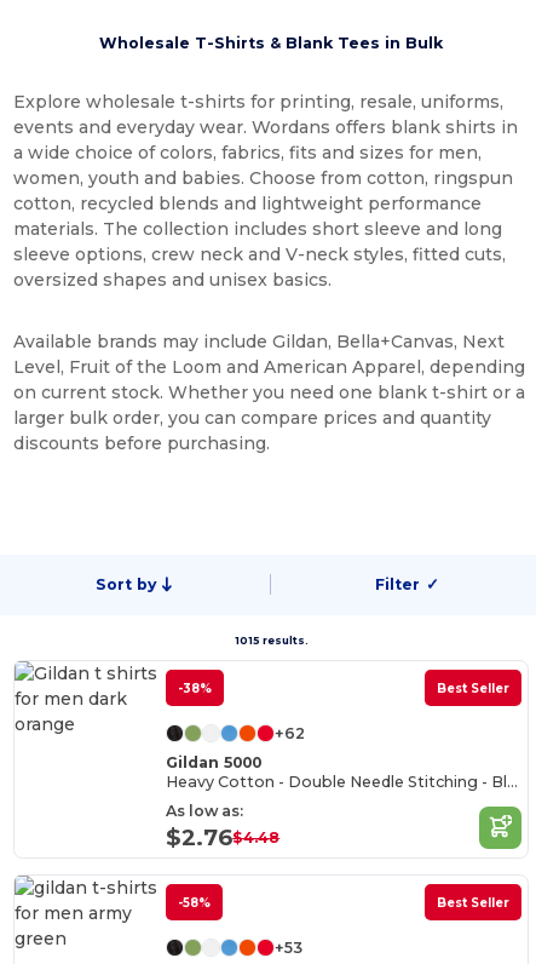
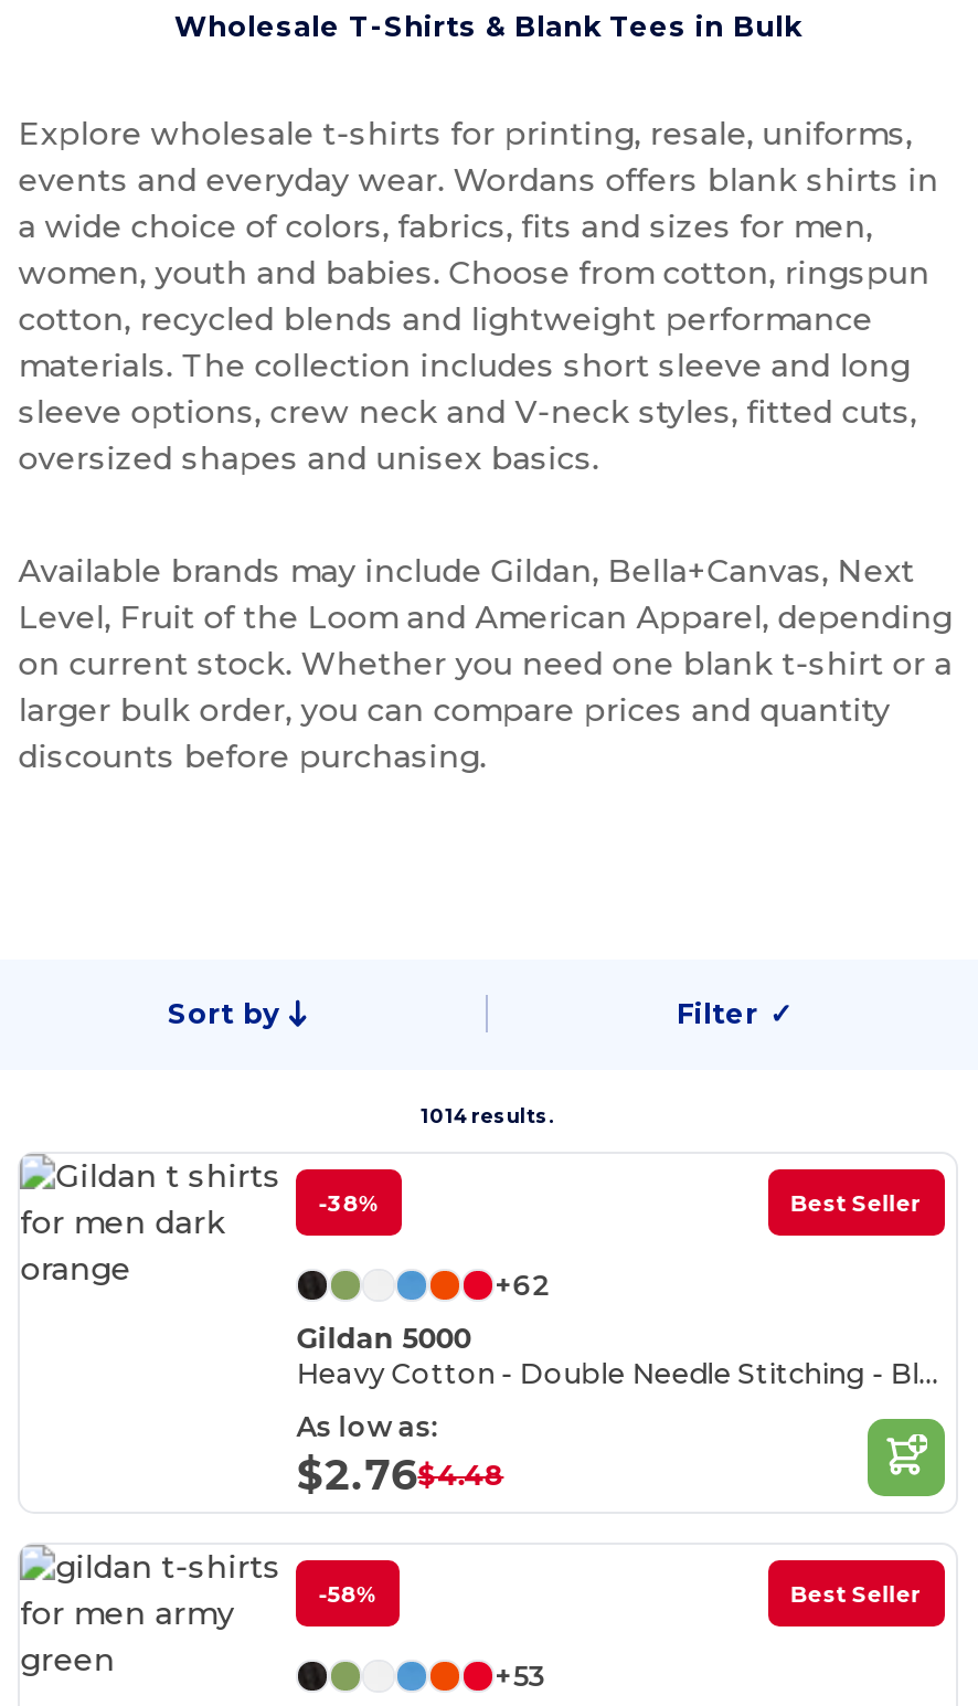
- 1015 results.
+ 1014 results.
